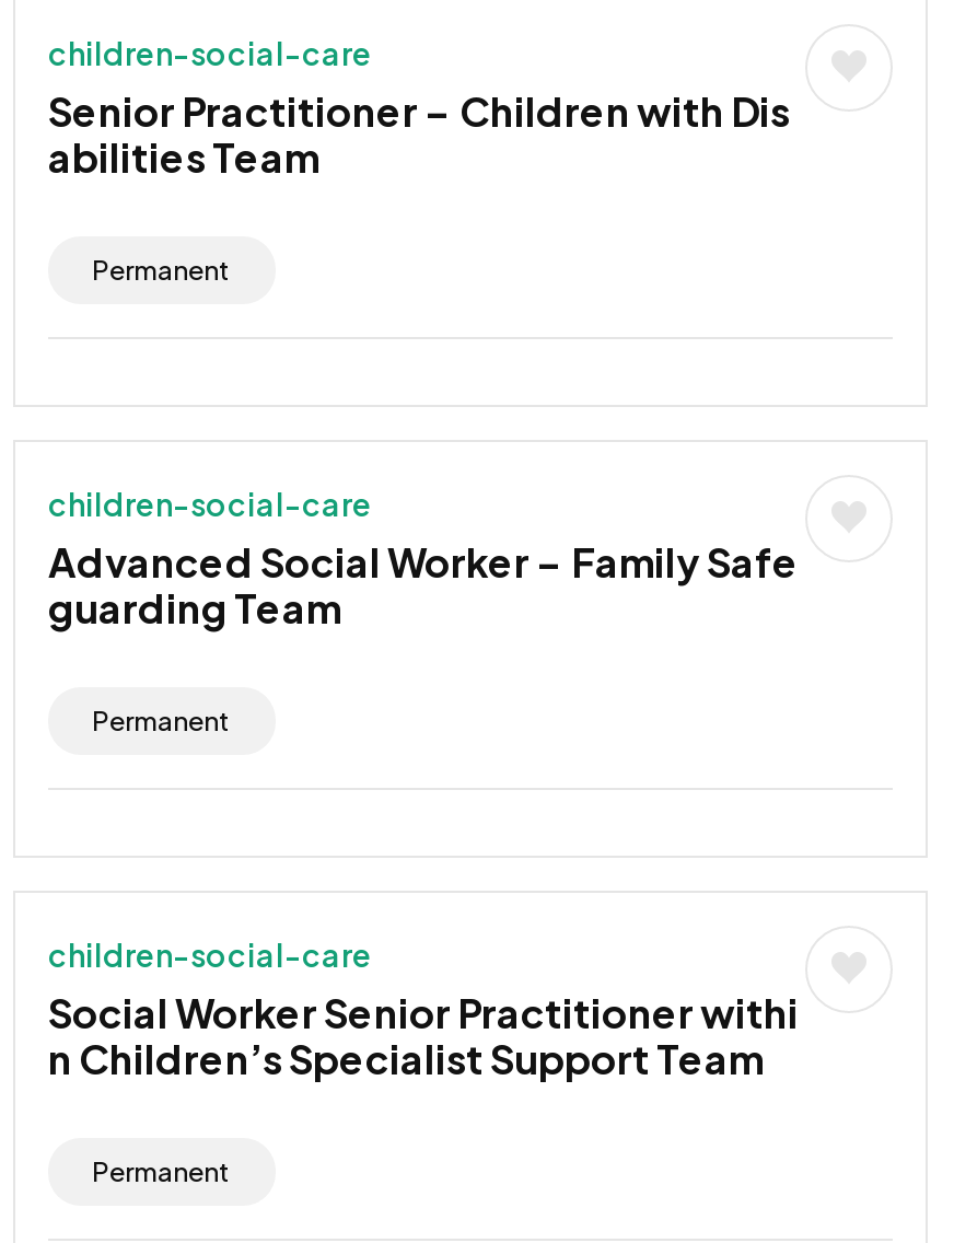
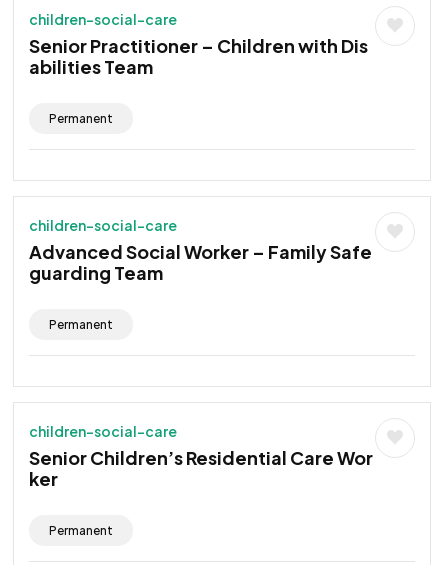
- Social Worker Senior Practitioner withi
- n Children’s Specialist Support Team
+ Senior Children’s Residential Care Wor
+ ker
